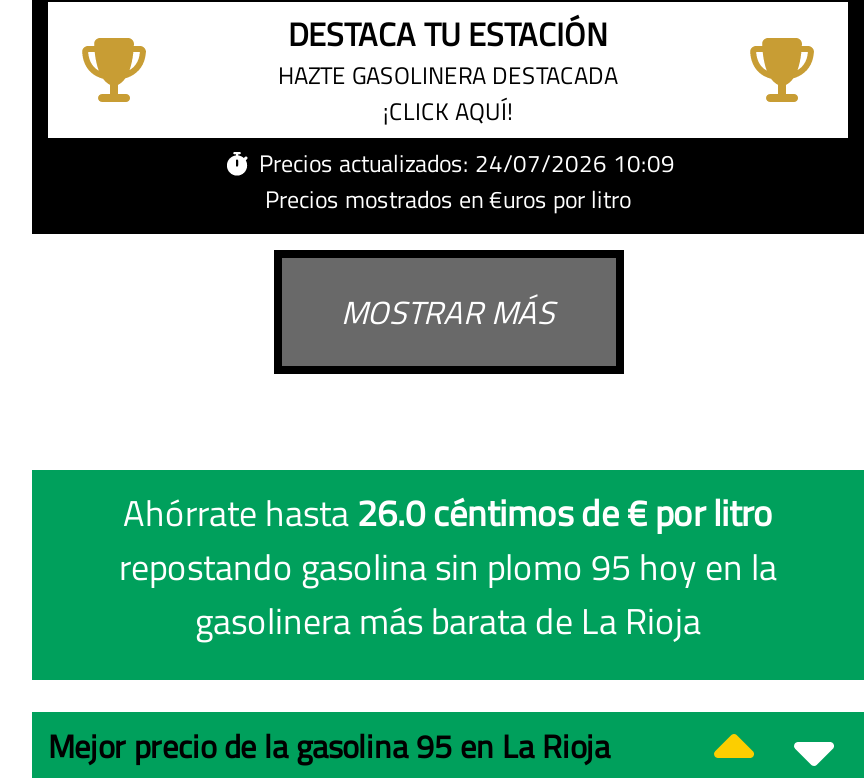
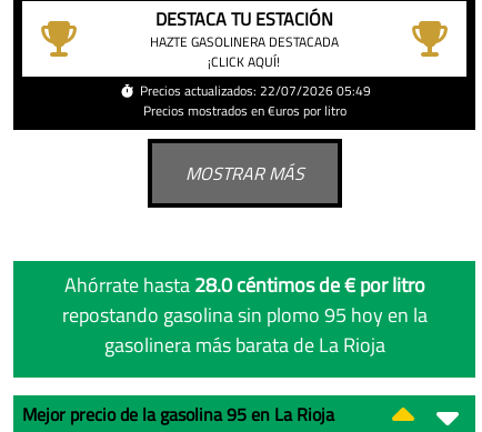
- Precios actualizados: 24/07/2026 10:09
+ Precios actualizados: 22/07/2026 05:49

- Ahórrate hasta 26.0 céntimos de € por litro
+ Ahórrate hasta 28.0 céntimos de € por litro
